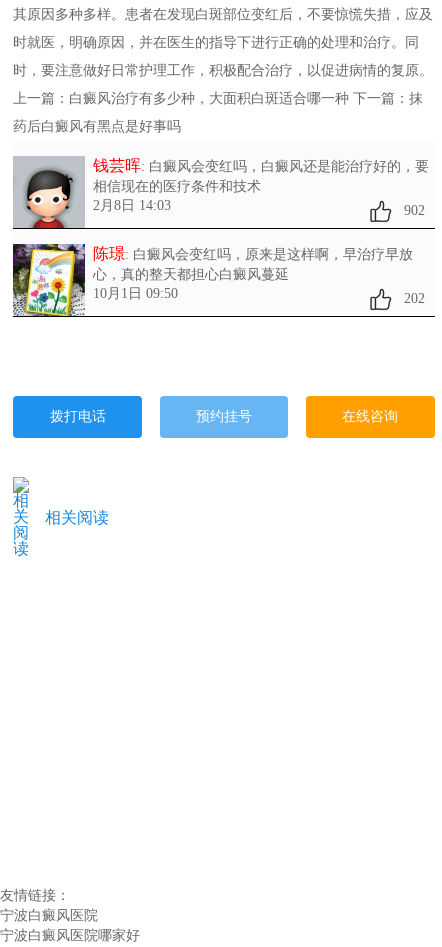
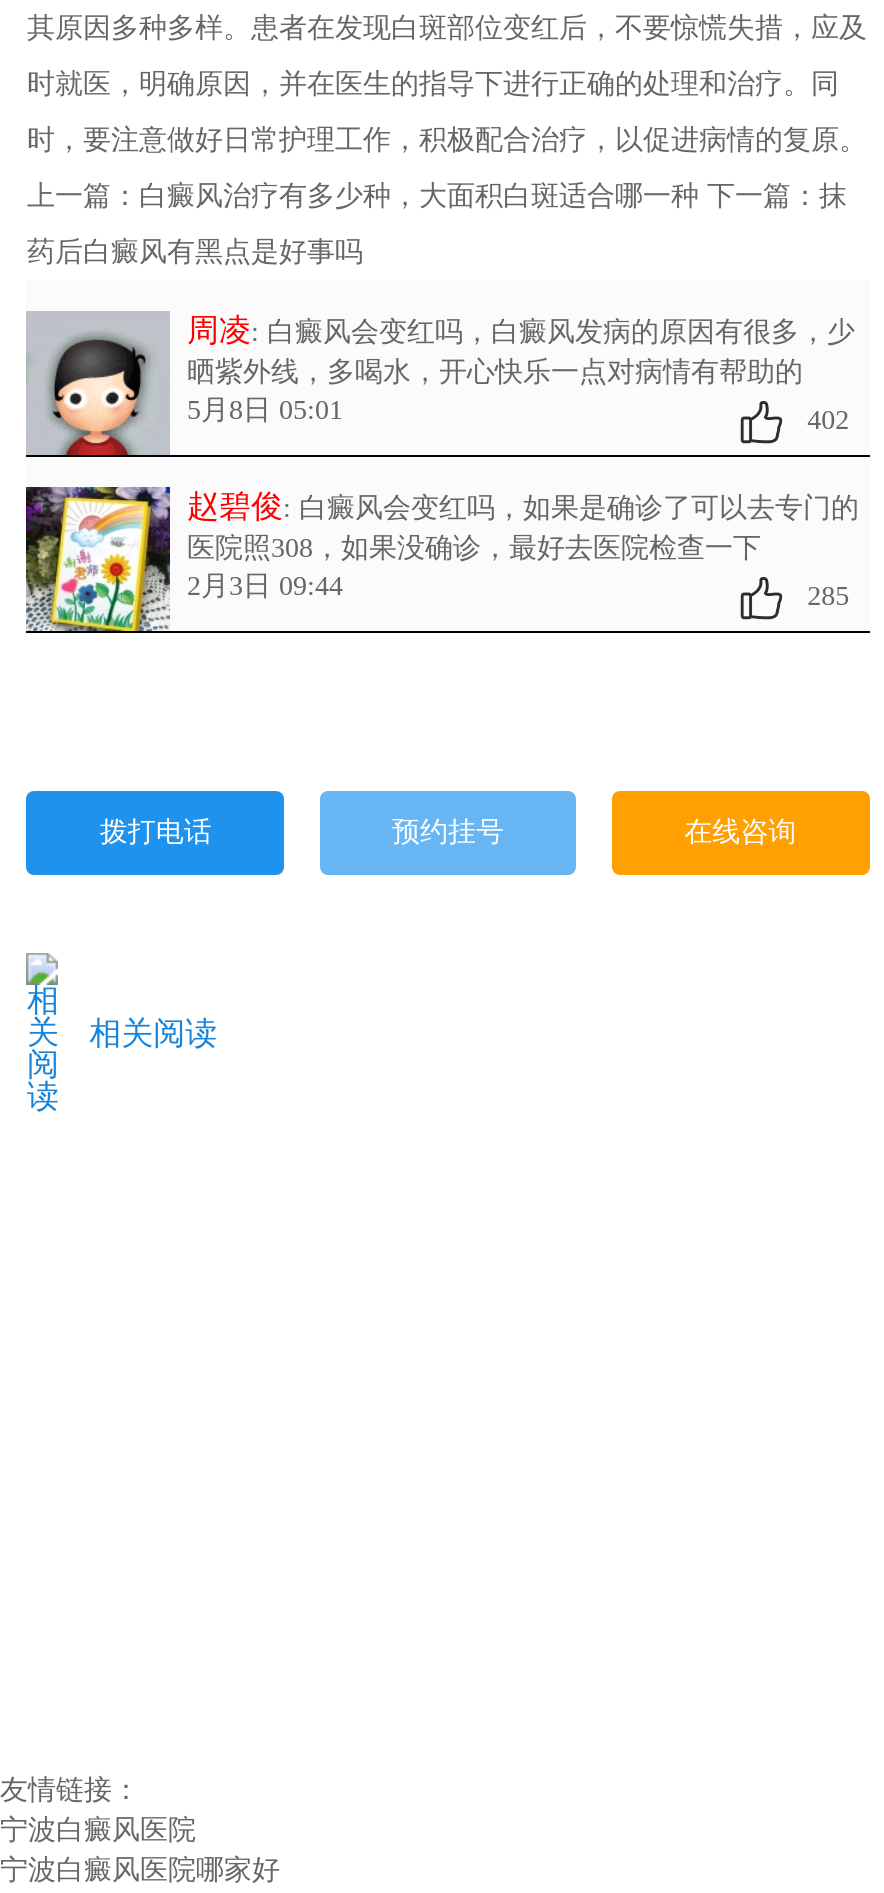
- 钱芸晖: 白癜风会变红吗，白癜风还是能治疗好的，要
- 相信现在的医疗条件和技术
- 2月8日 14:03
- 902
+ 周凌: 白癜风会变红吗，白癜风发病的原因有很多，少
+ 晒紫外线，多喝水，开心快乐一点对病情有帮助的
+ 5月8日 05:01
+ 402

- 陈璟: 白癜风会变红吗，原来是这样啊，早治疗早放
- 心，真的整天都担心白癜风蔓延
- 10月1日 09:50
- 202
+ 赵碧俊: 白癜风会变红吗，如果是确诊了可以去专门的
+ 医院照308，如果没确诊，最好去医院检查一下
+ 2月3日 09:44
+ 285
